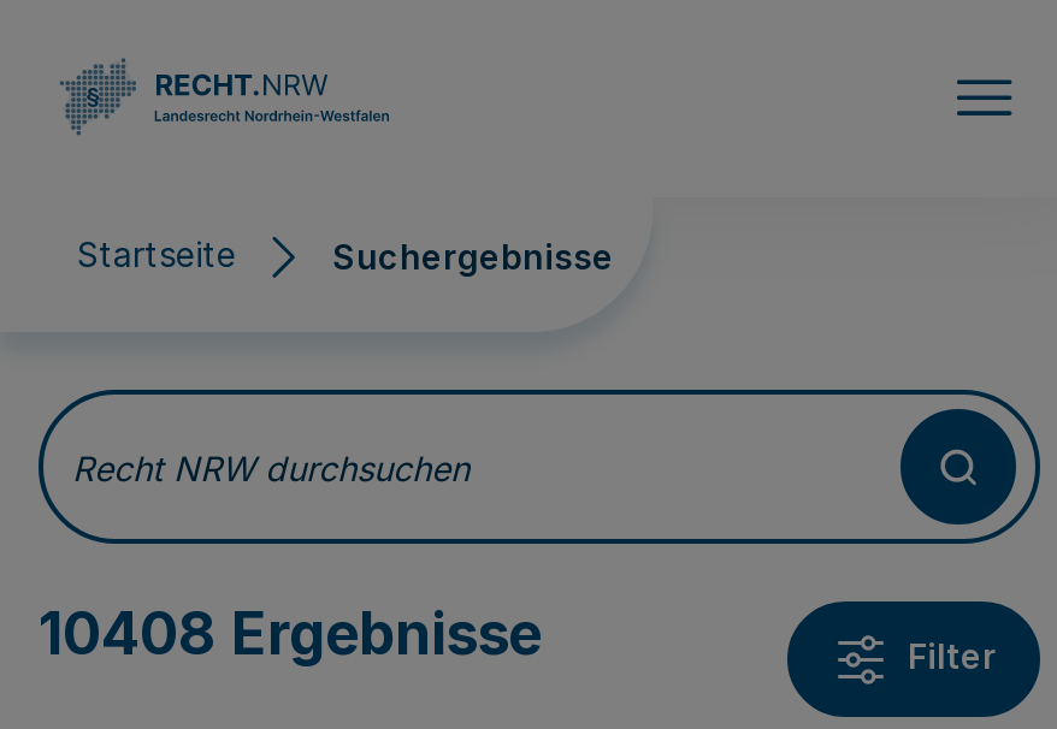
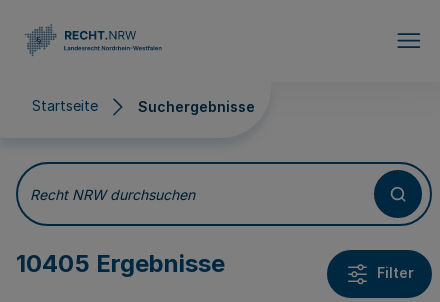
- 10408 Ergebnisse
+ 10405 Ergebnisse
